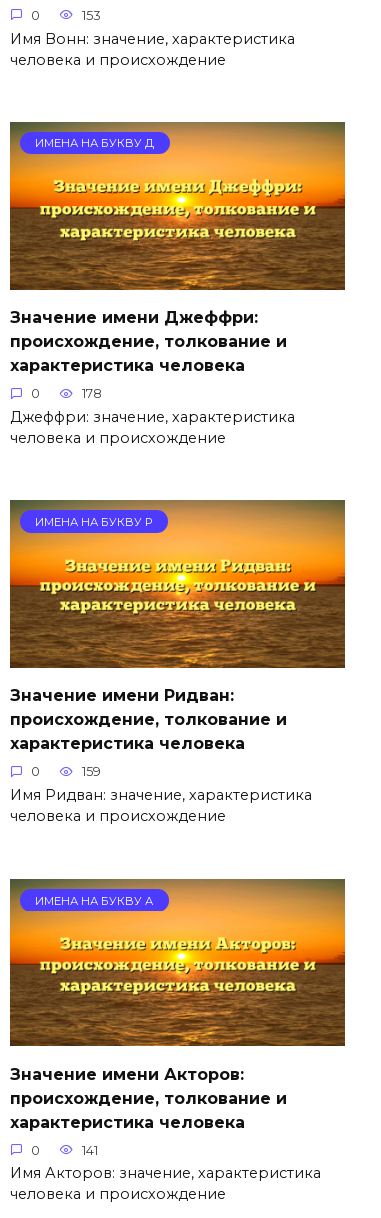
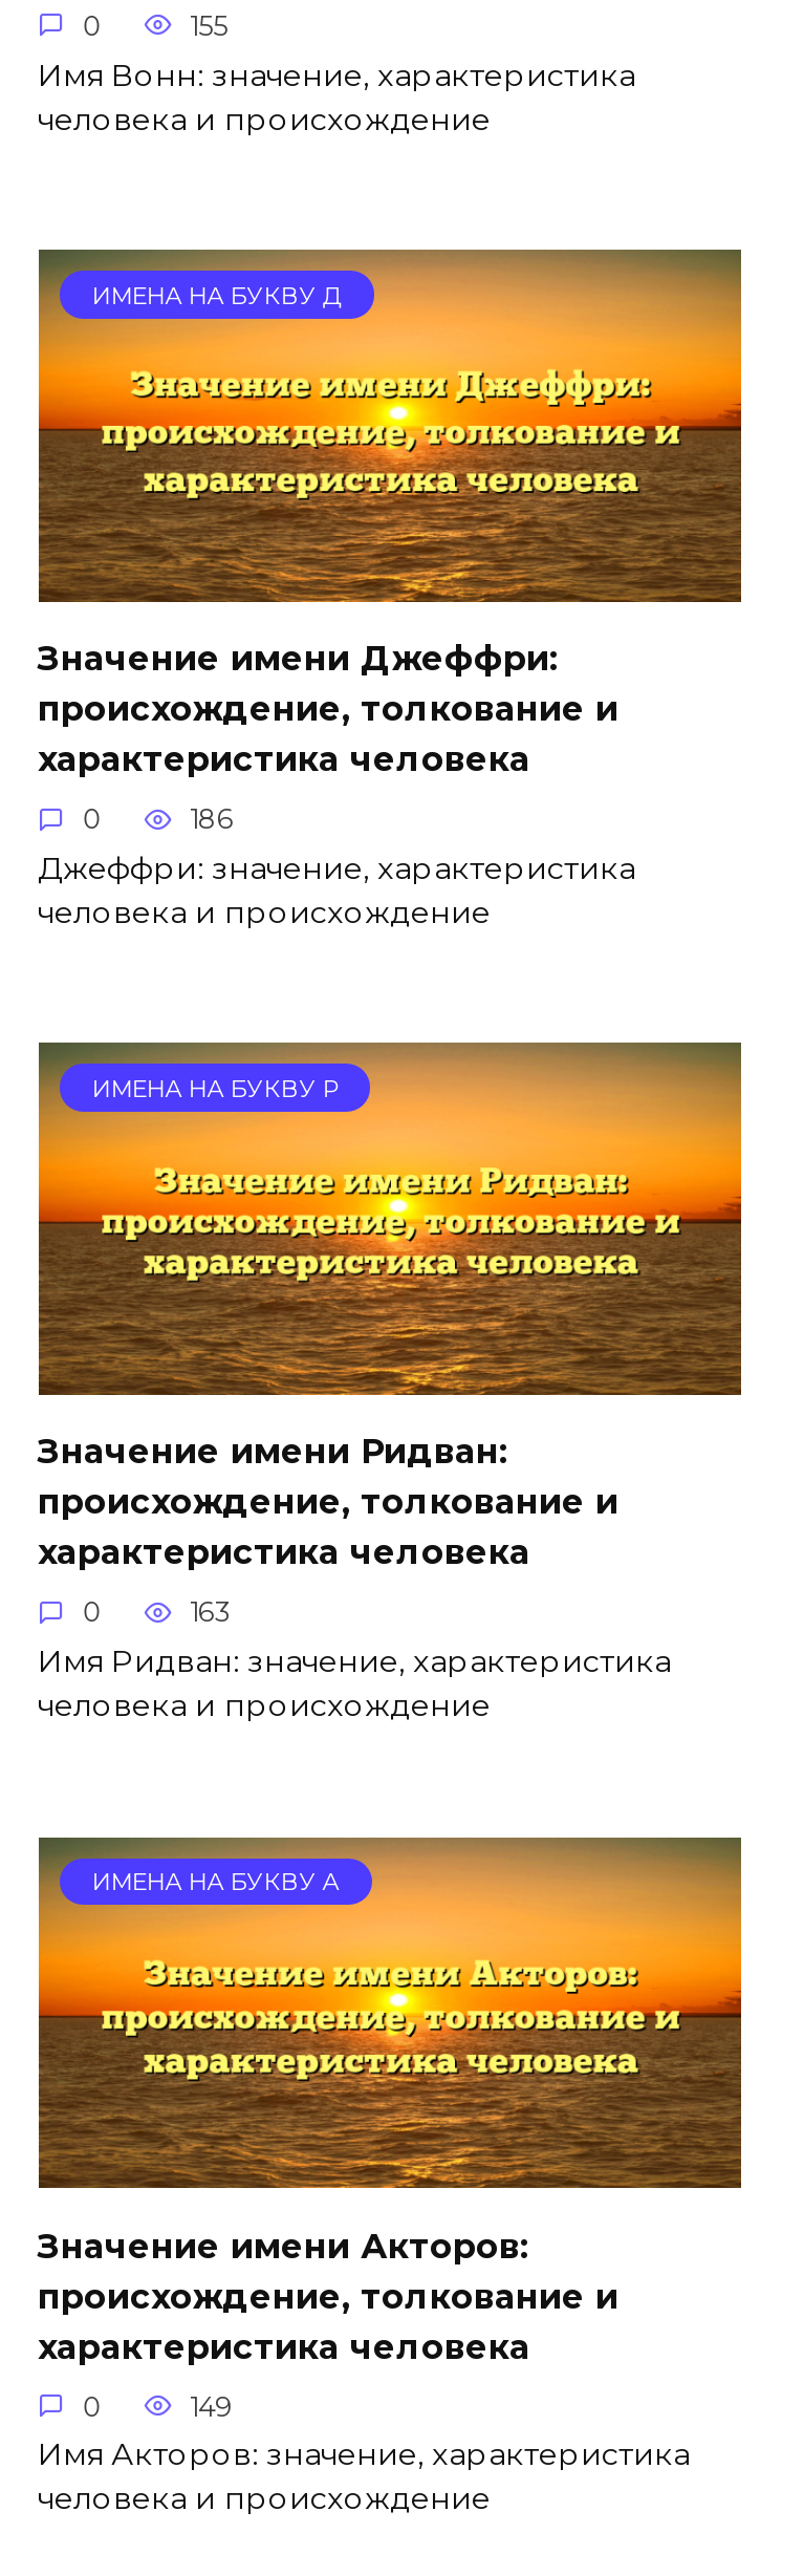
- 153
+ 155

- 178
+ 186

- 159
+ 163

- 141
+ 149
